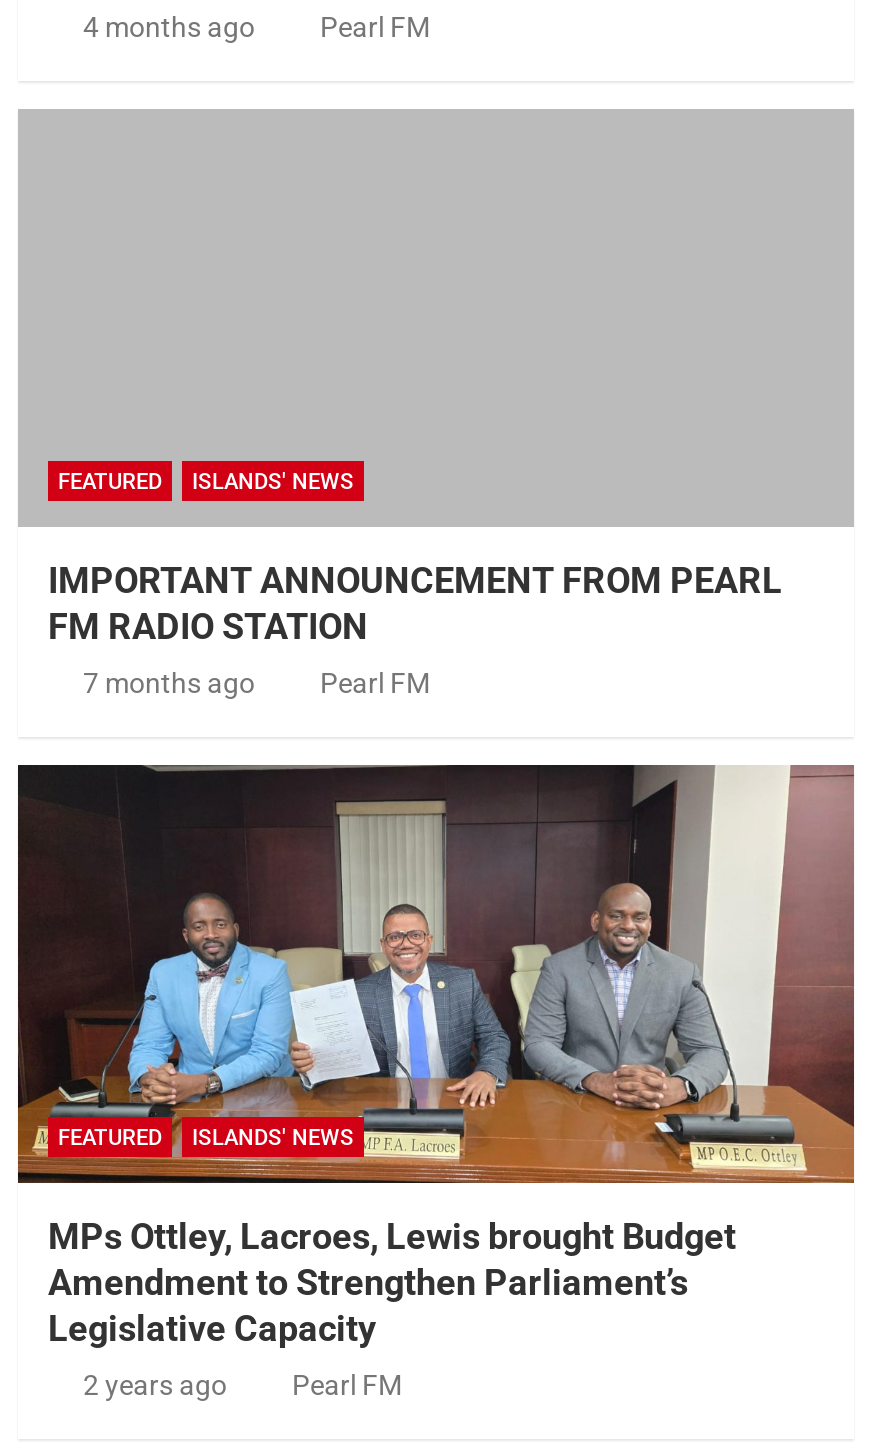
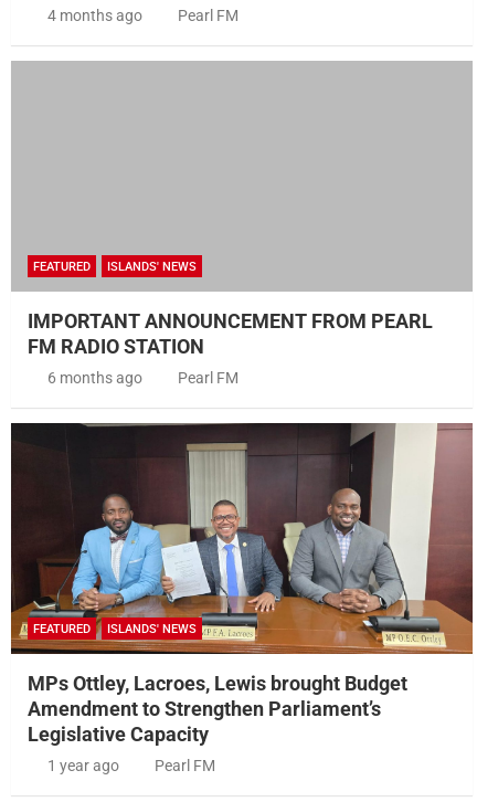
- 7 months ago
+ 6 months ago

- 2 years ago
+ 1 year ago
